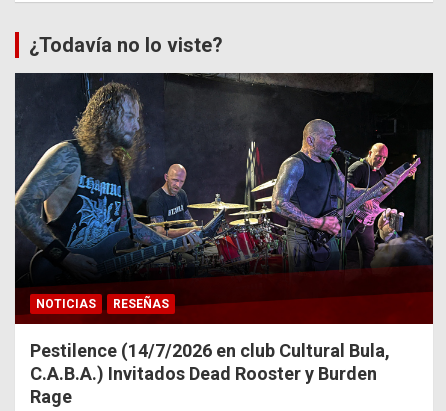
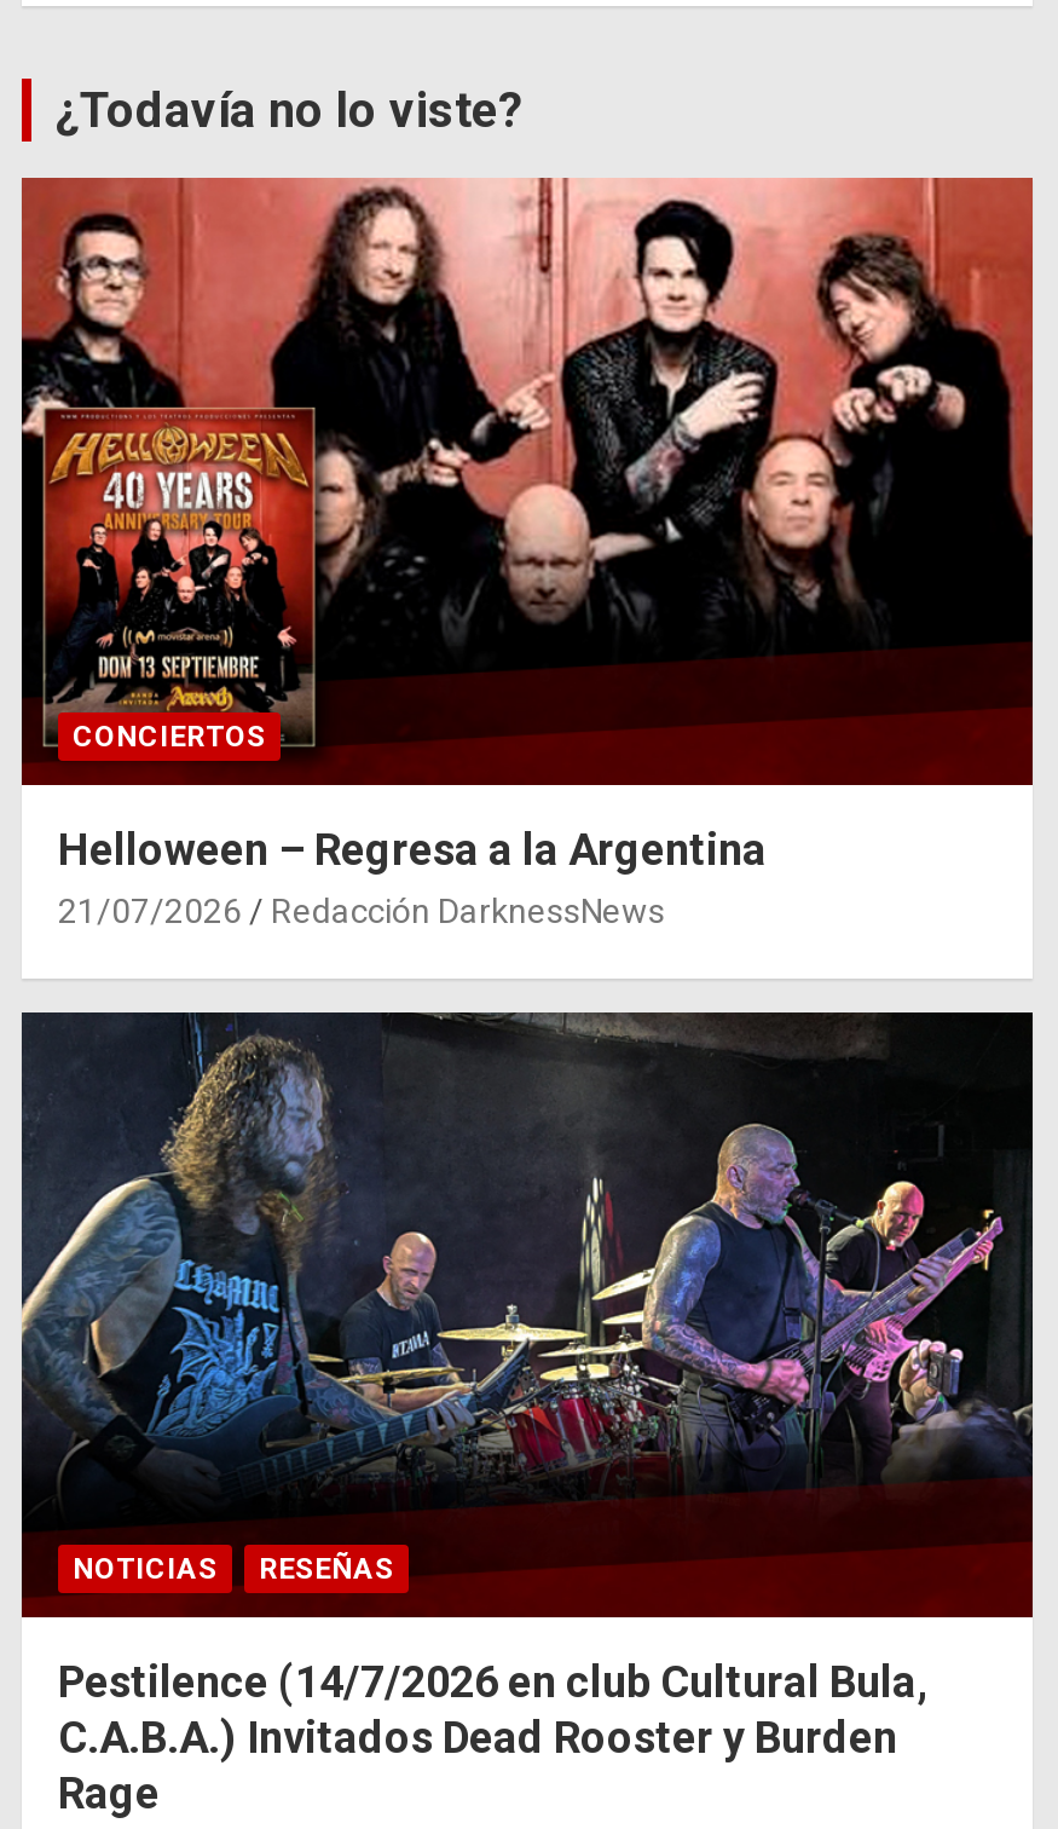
+ [image]
+ CONCIERTOS
+ Helloween – Regresa a la Argentina
+ 21/07/2026
+ Redacción DarknessNews
